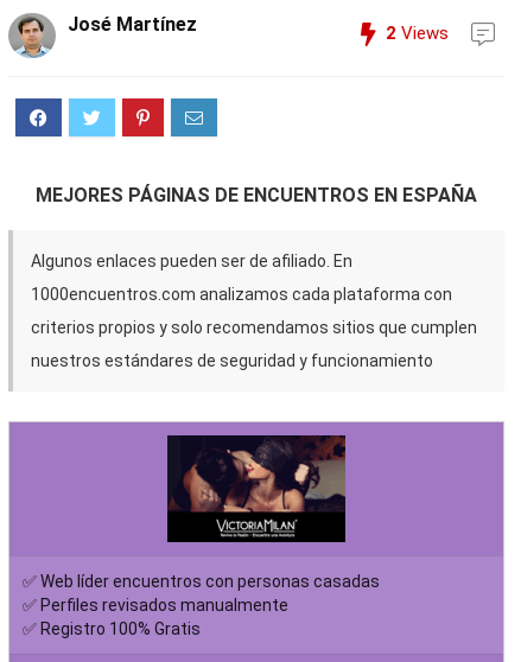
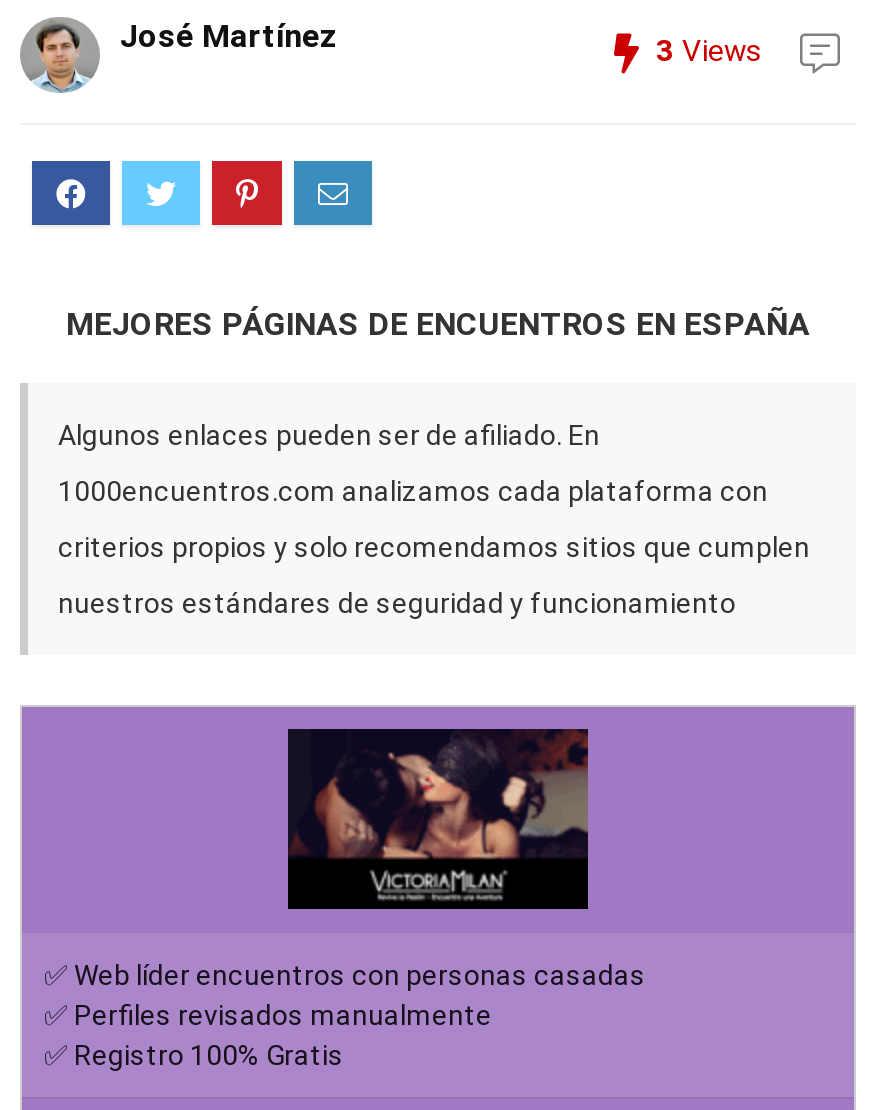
- 2 Views
+ 3 Views
